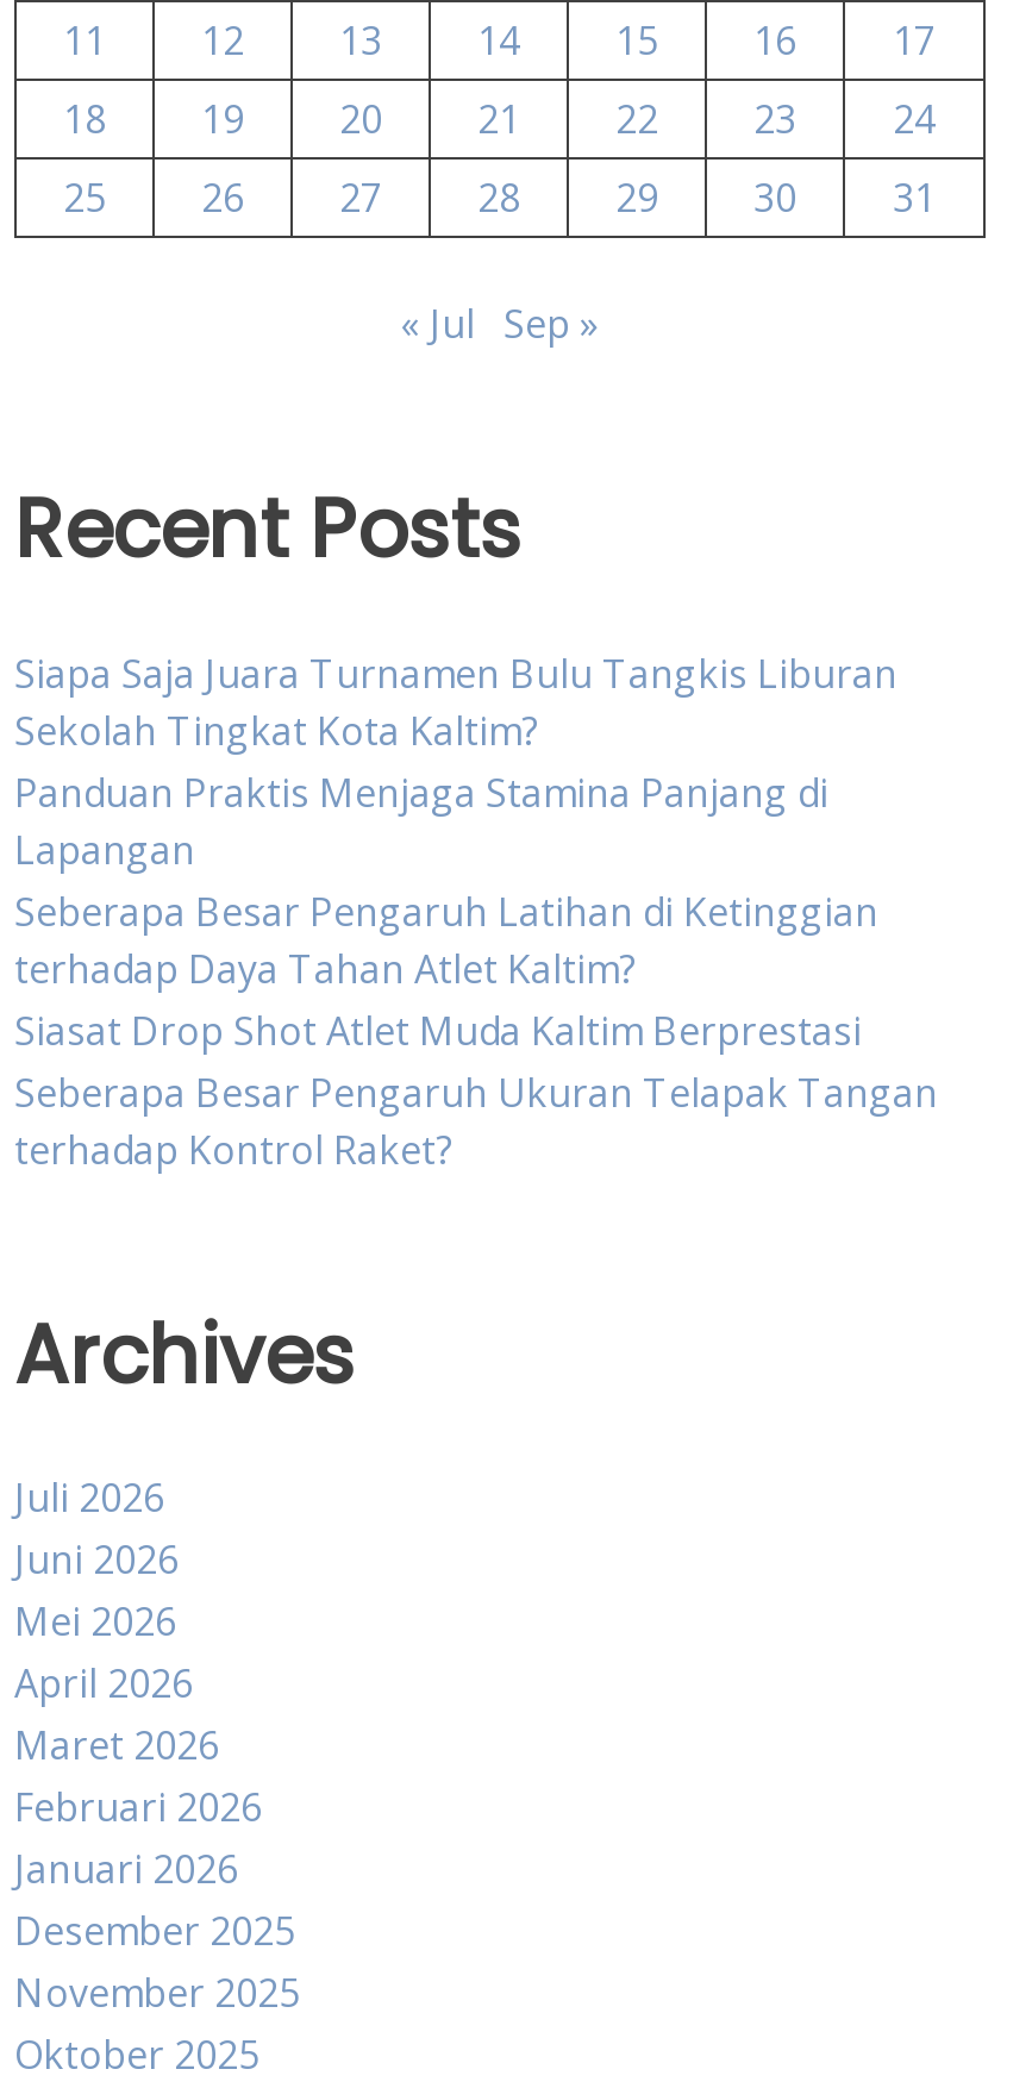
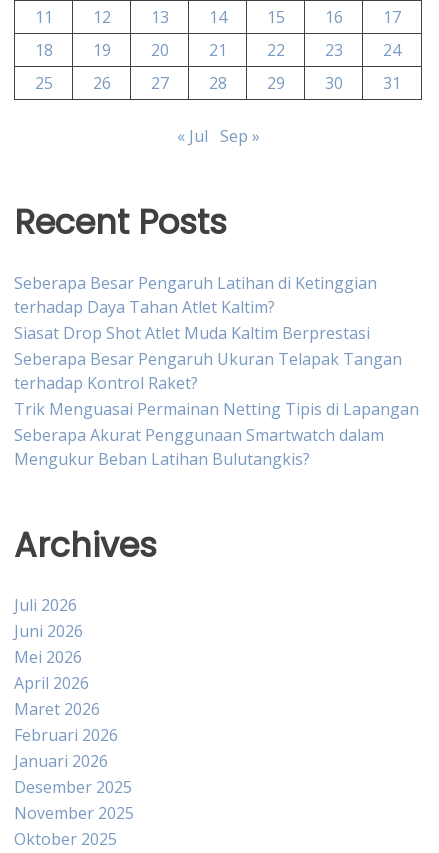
- Siapa Saja Juara Turnamen Bulu Tangkis Liburan
- Sekolah Tingkat Kota Kaltim?
- Panduan Praktis Menjaga Stamina Panjang di
- Lapangan

moved up: Seberapa Besar Pengaruh Latihan di Ketinggian | terhadap Daya Tahan Atlet Kaltim? | Siasat Drop Shot Atlet Muda Kaltim Berprestasi | Seberapa Besar Pengaruh Ukuran Telapak Tangan | terhadap Kontrol Raket?

+ Trik Menguasai Permainan Netting Tipis di Lapangan
+ Seberapa Akurat Penggunaan Smartwatch dalam
+ Mengukur Beban Latihan Bulutangkis?
